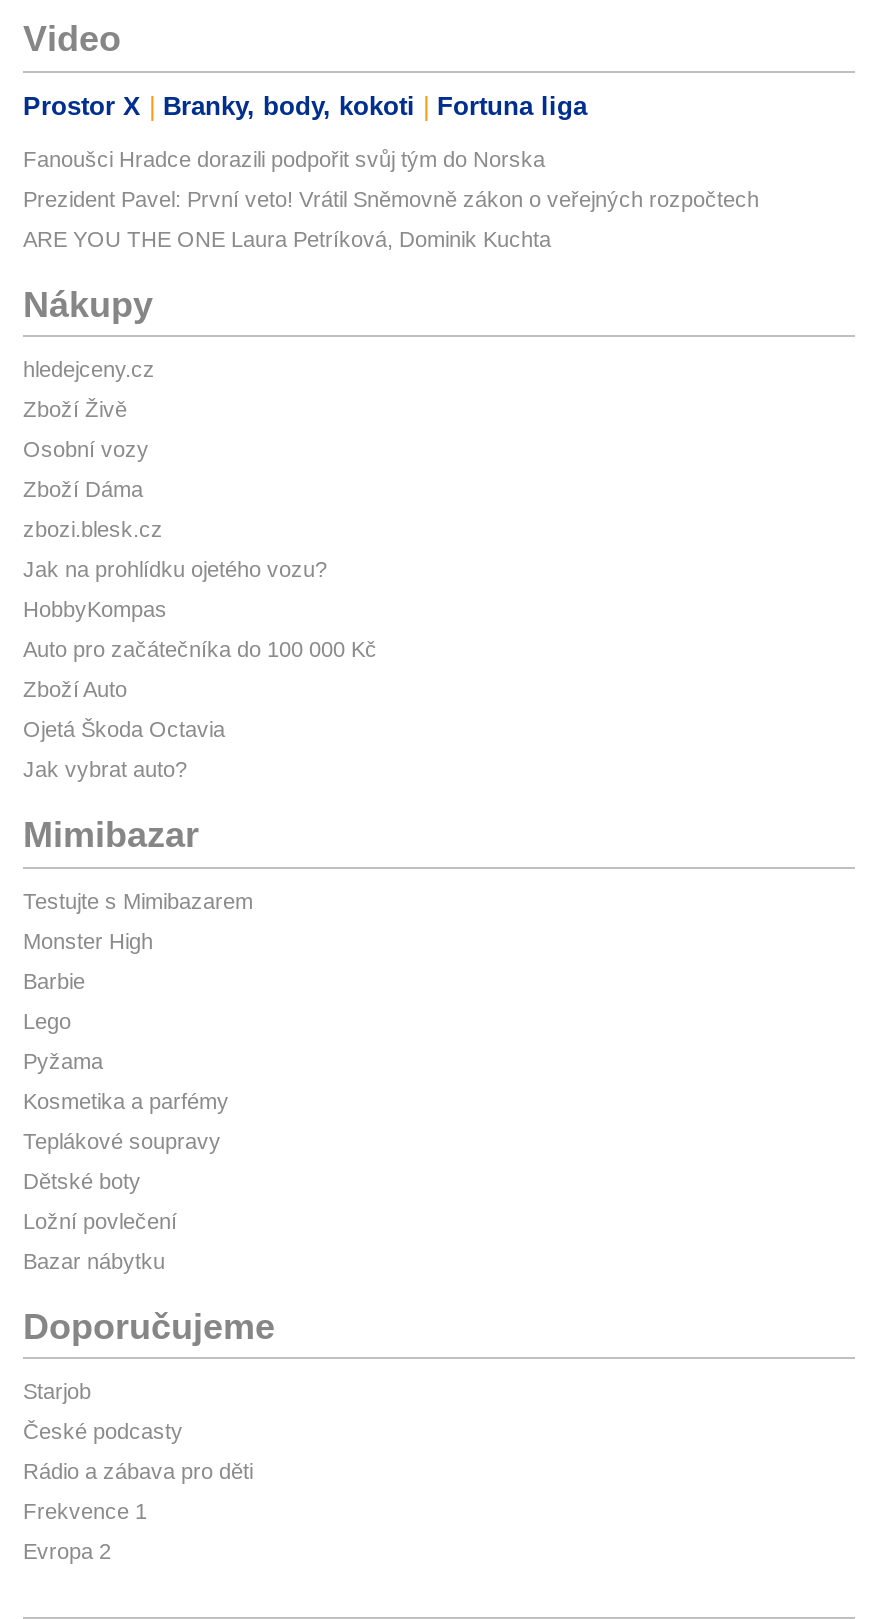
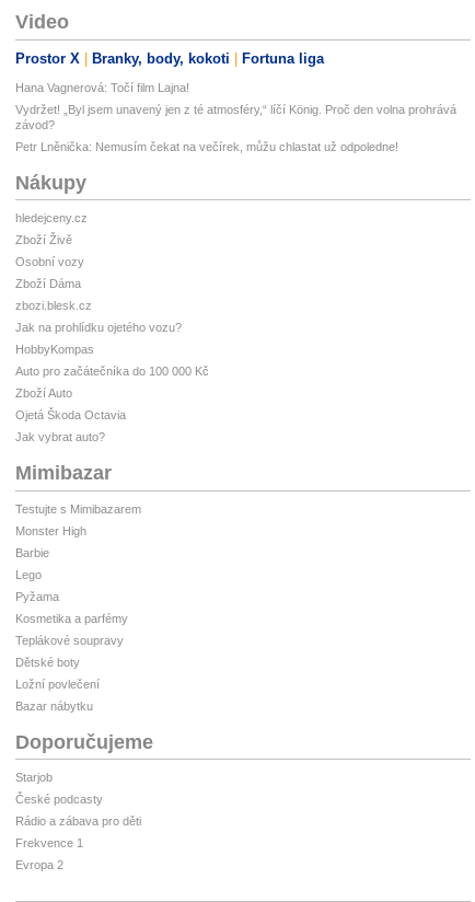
- Fanoušci Hradce dorazili podpořit svůj tým do Norska
+ Hana Vagnerová: Točí film Lajna!

- Prezident Pavel: První veto! Vrátil Sněmovně zákon o veřejných rozpočtech
+ Vydržet! „Byl jsem unavený jen z té atmosféry,“ líčí König. Proč den volna prohrává
+ závod?

- ARE YOU THE ONE Laura Petríková, Dominik Kuchta
+ Petr Lněnička: Nemusím čekat na večírek, můžu chlastat už odpoledne!
